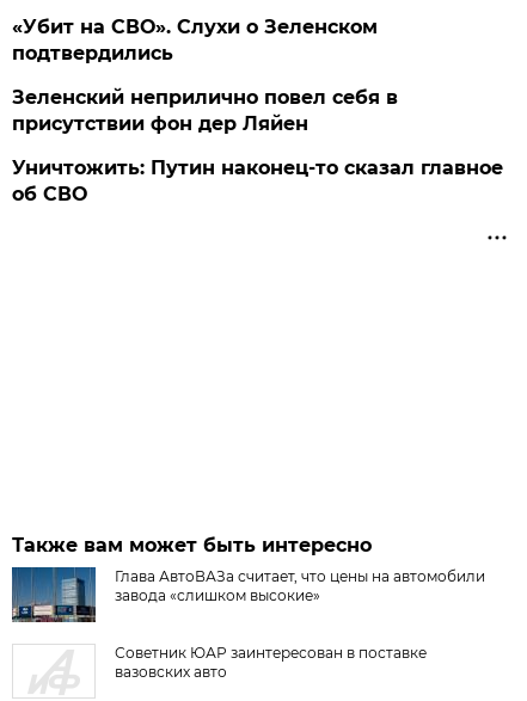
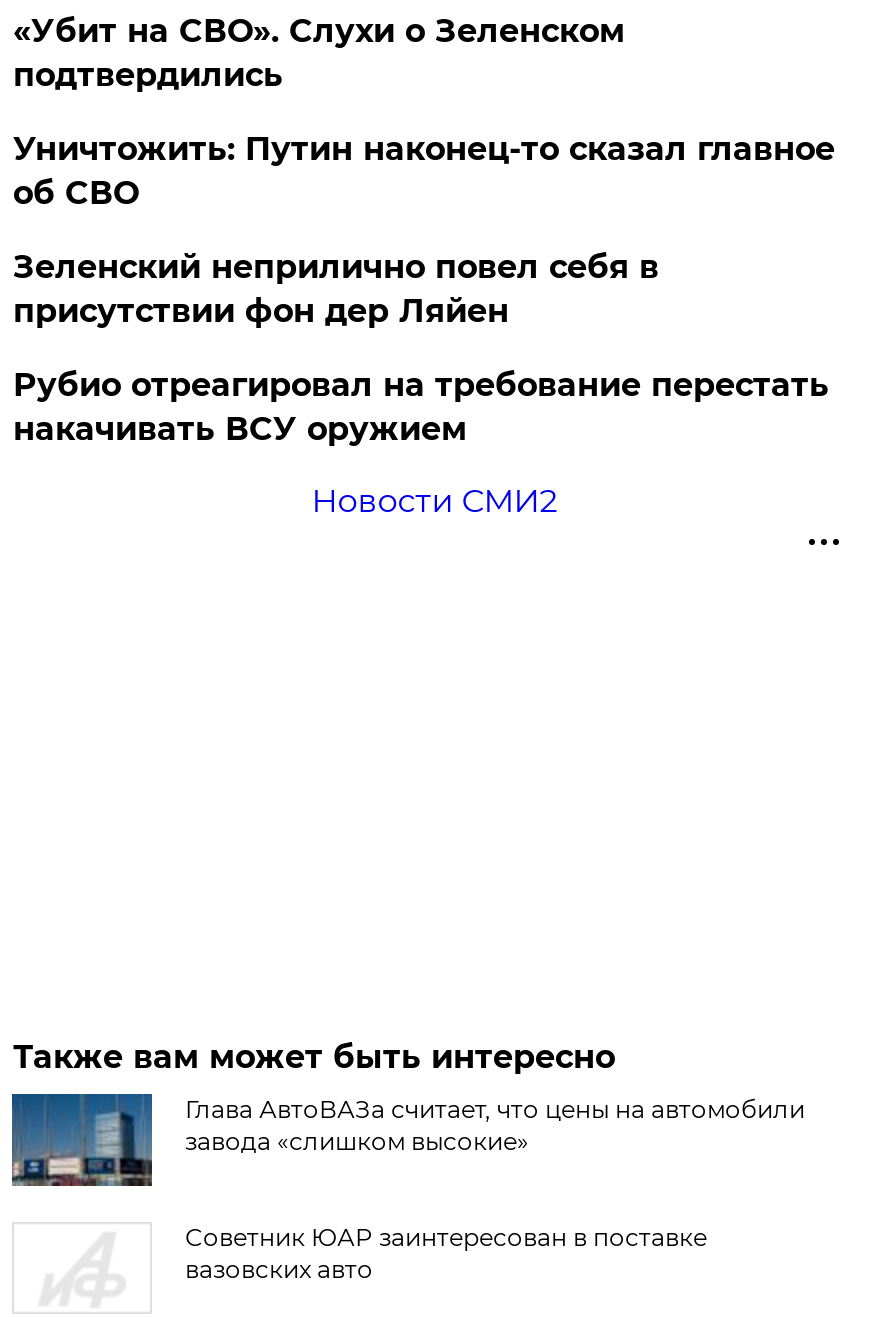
+ Рубио отреагировал на требование перестать
+ накачивать ВСУ оружием
+ Новости СМИ2

moved up: Уничтожить: Путин наконец-то сказал главное | об СВО
